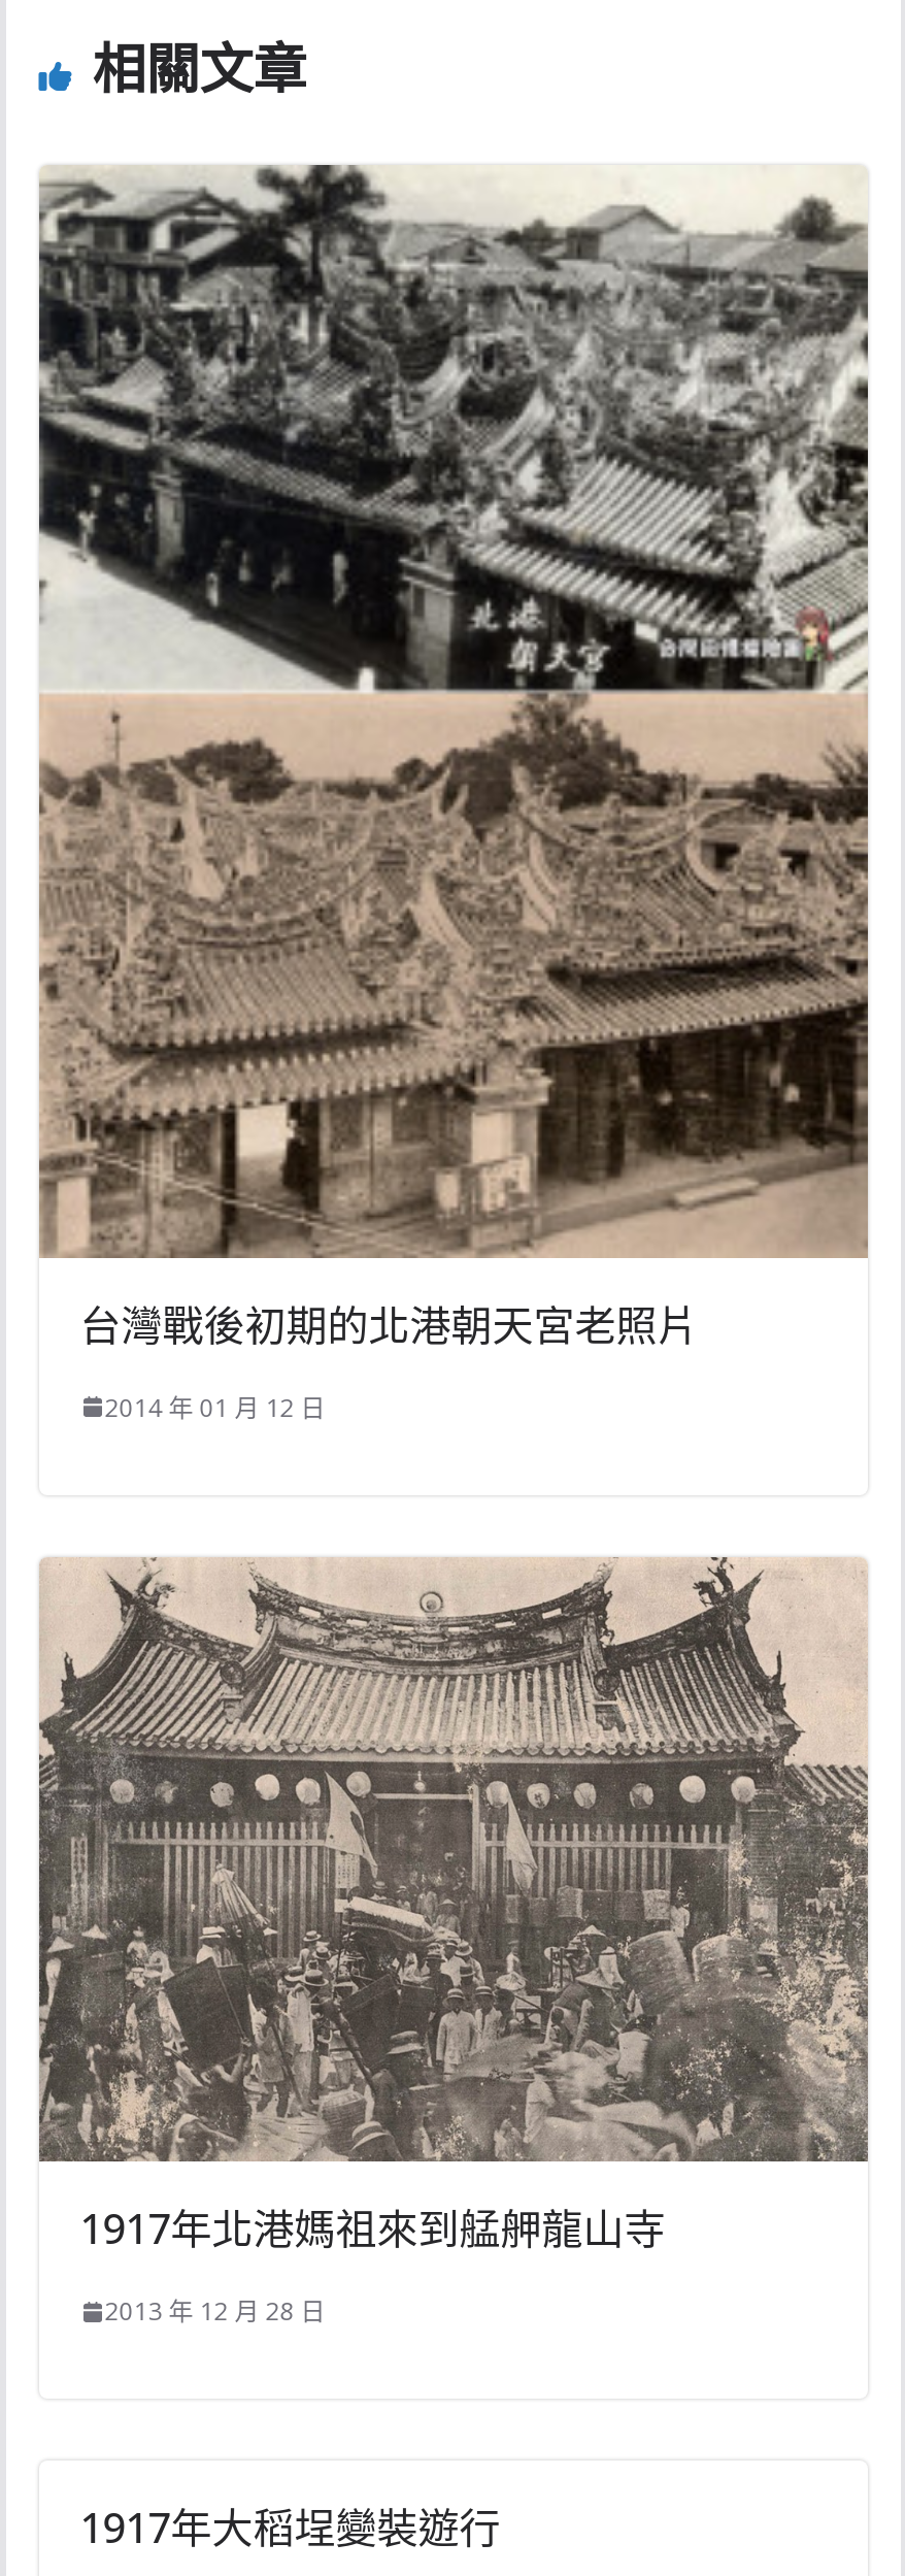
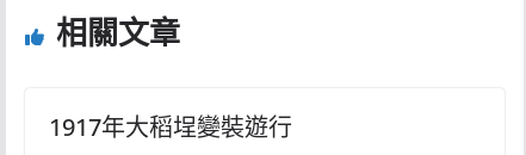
- [image]
- 台灣戰後初期的北港朝天宮老照片
- 2014 年 01 月 12 日

- [image]
- 1917年北港媽祖來到艋舺龍山寺
- 2013 年 12 月 28 日
